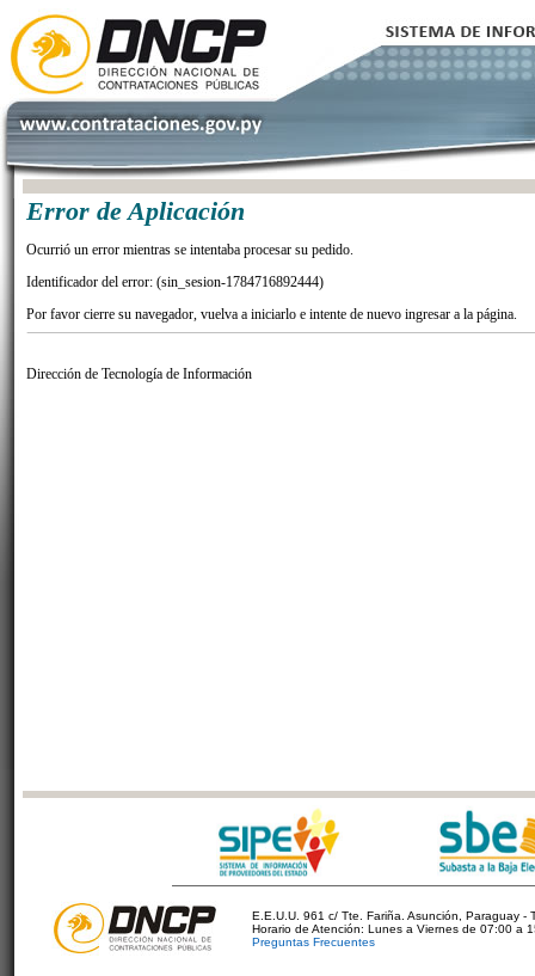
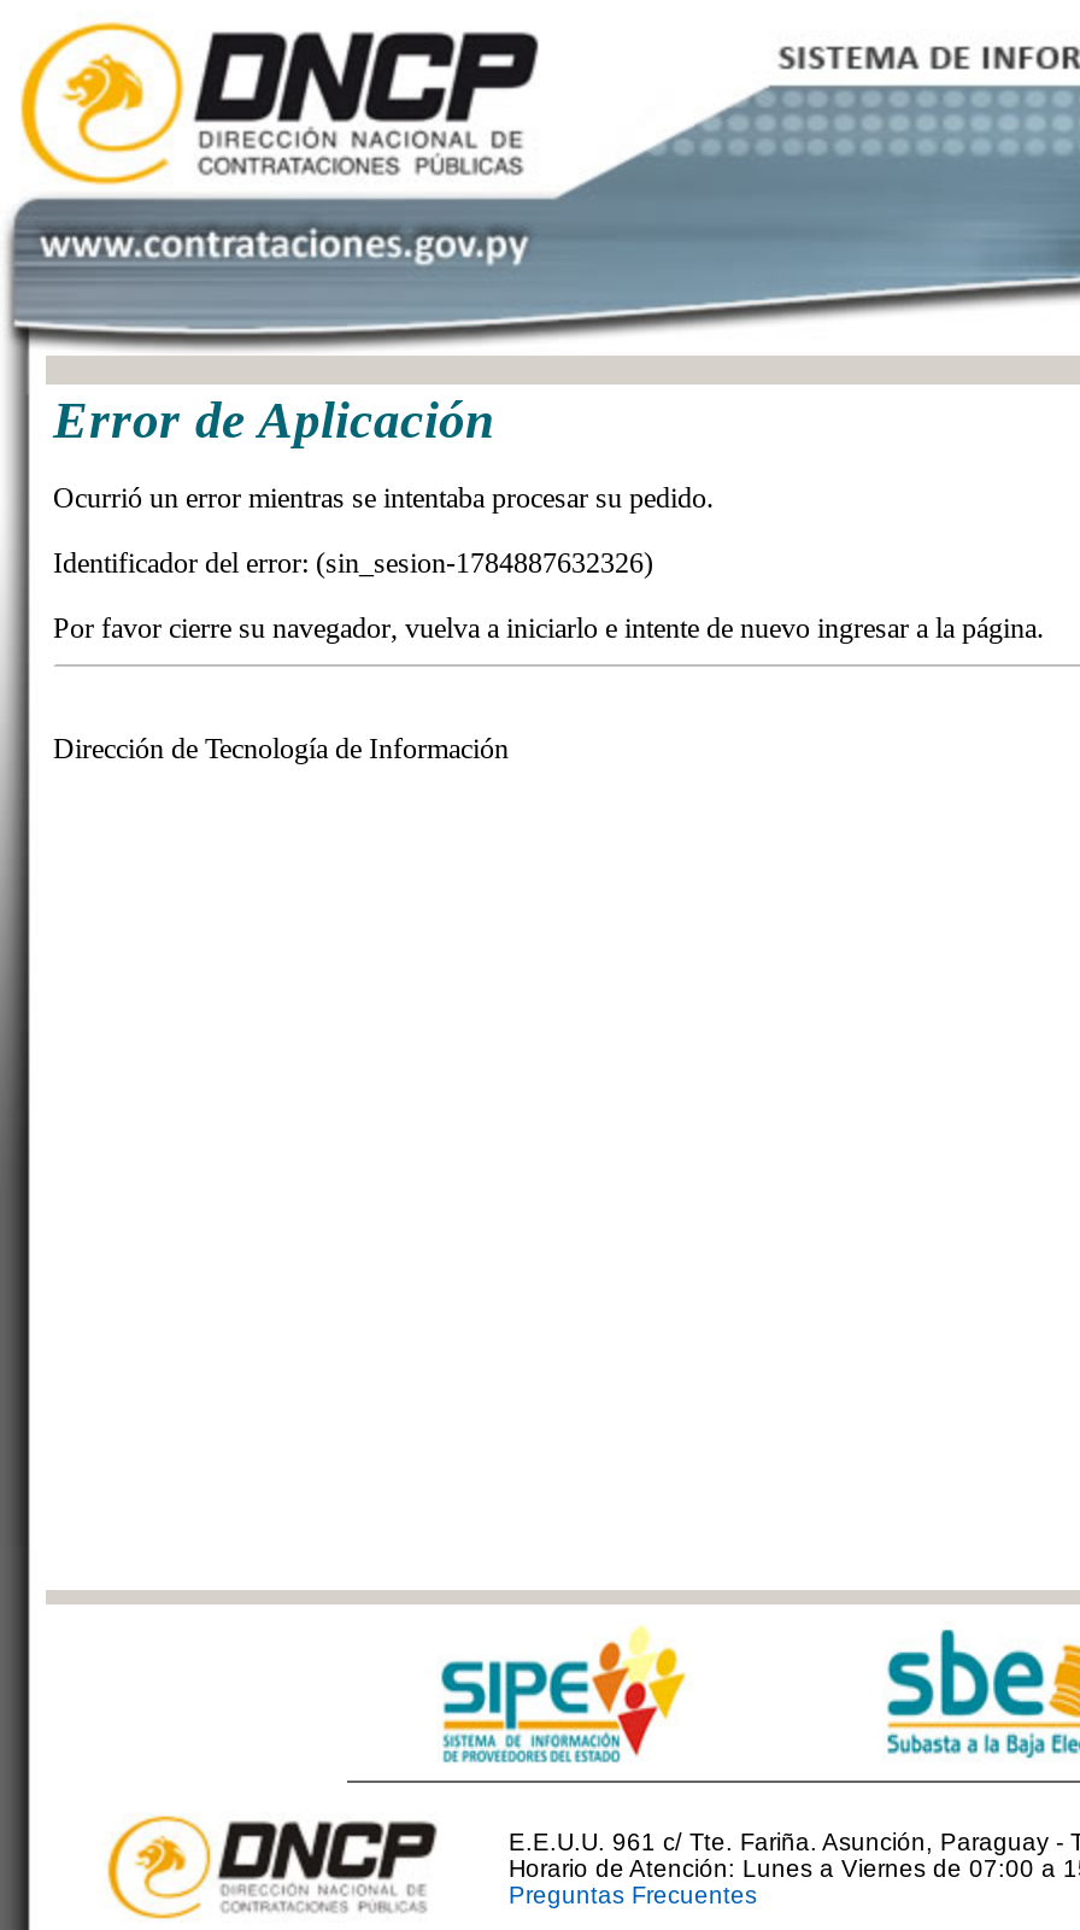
- Identificador del error: (sin_sesion-1784716892444)
+ Identificador del error: (sin_sesion-1784887632326)
